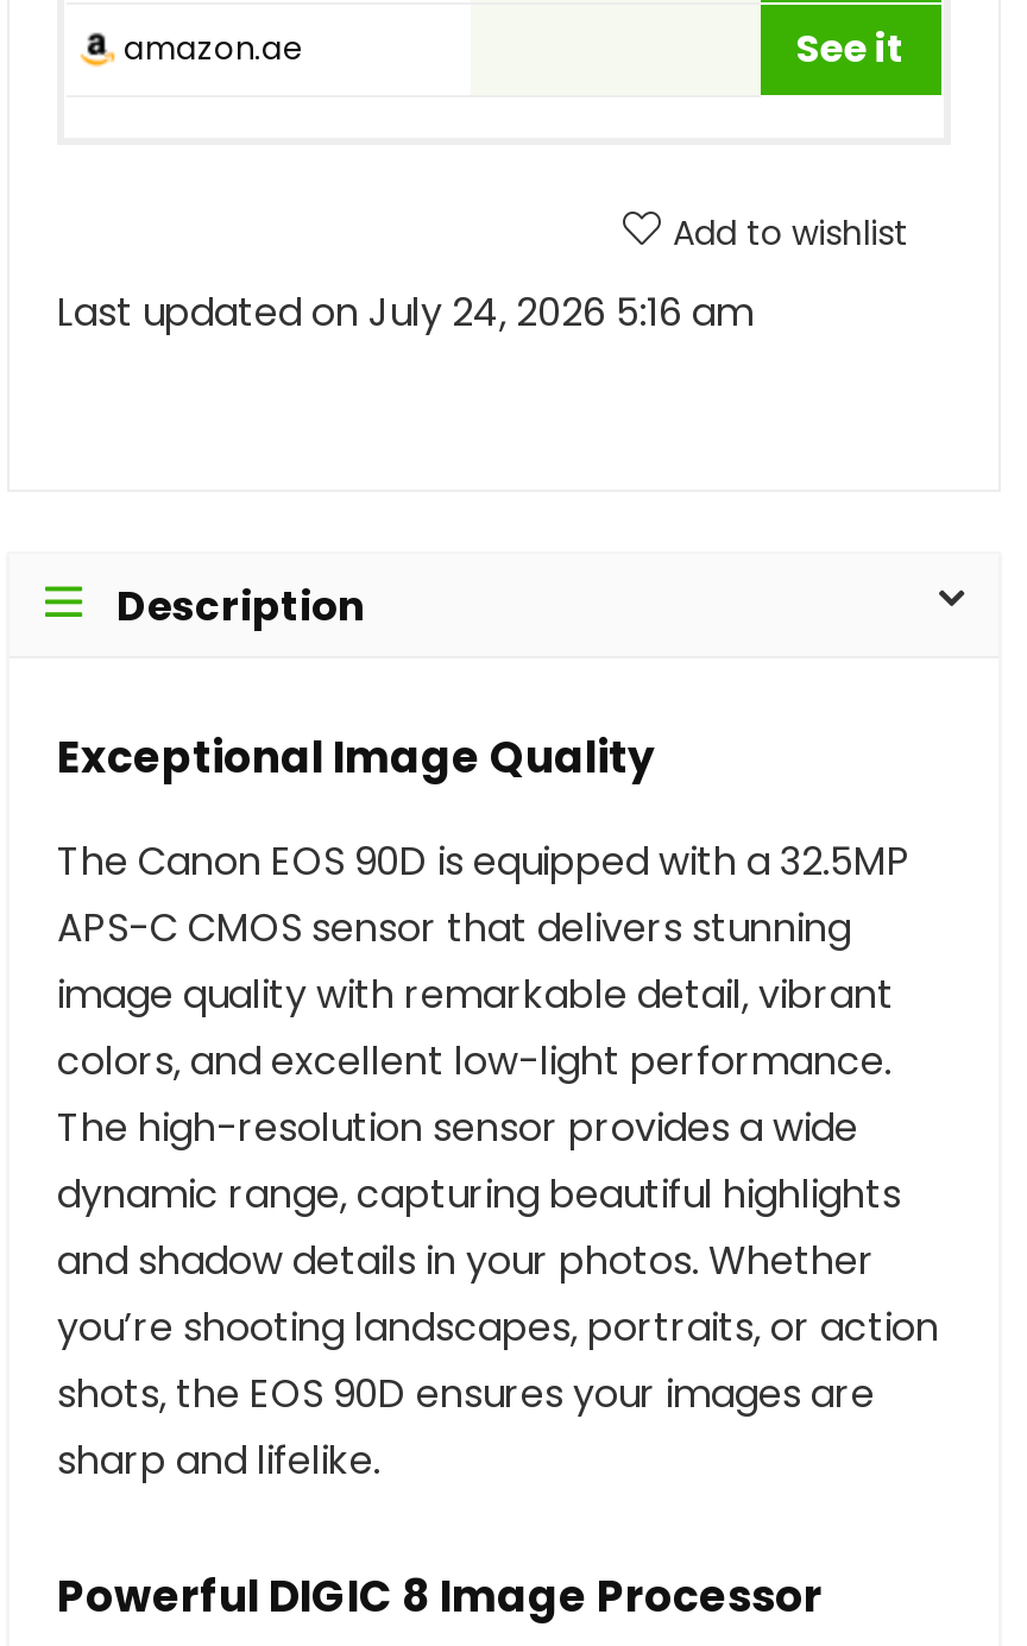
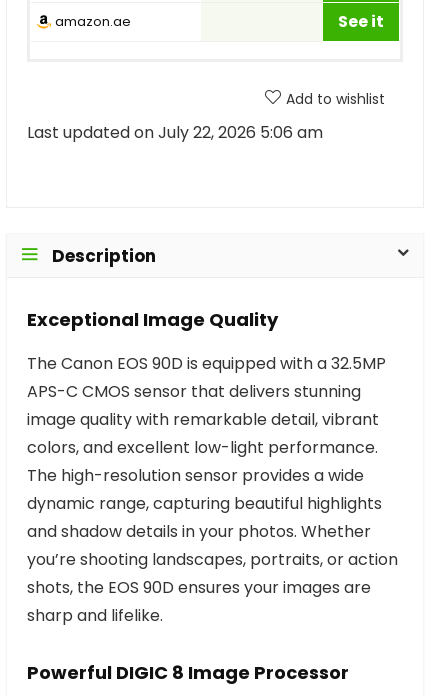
- Last updated on July 24, 2026 5:16 am
+ Last updated on July 22, 2026 5:06 am
